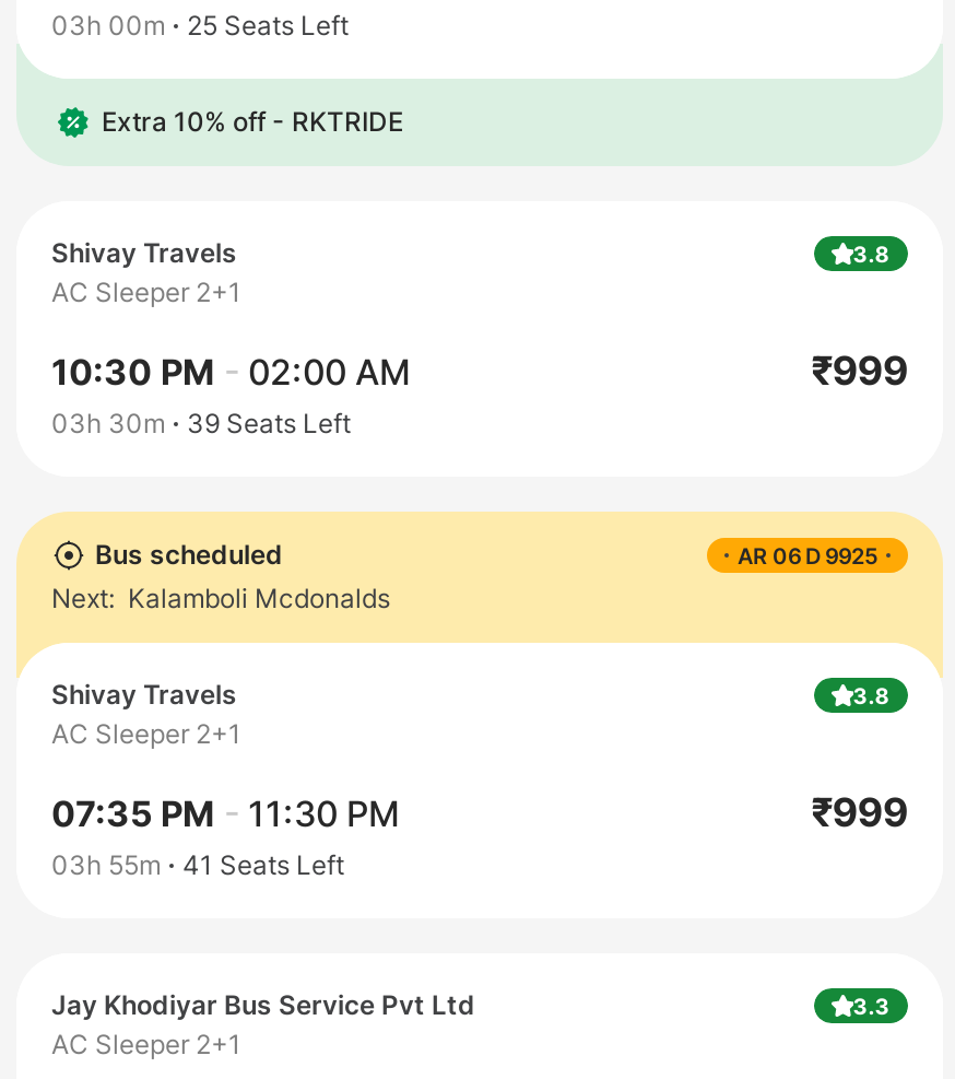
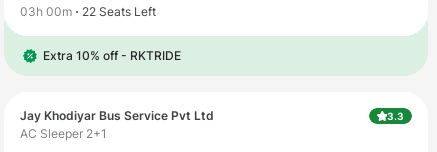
- 03h 00m 25 Seats Left
+ 03h 00m 22 Seats Left

- Shivay Travels
- 3.8
- AC Sleeper 2+1
- 10:30 PM - 02:00 AM
- ₹999
- 03h 30m
- 39 Seats Left

- [image]
- Bus scheduled
- AR 06 D 9925
- Next: Kalamboli Mcdonalds
- Shivay Travels
- 3.8
- AC Sleeper 2+1
- 07:35 PM - 11:30 PM
- ₹999
- 03h 55m
- 41 Seats Left
